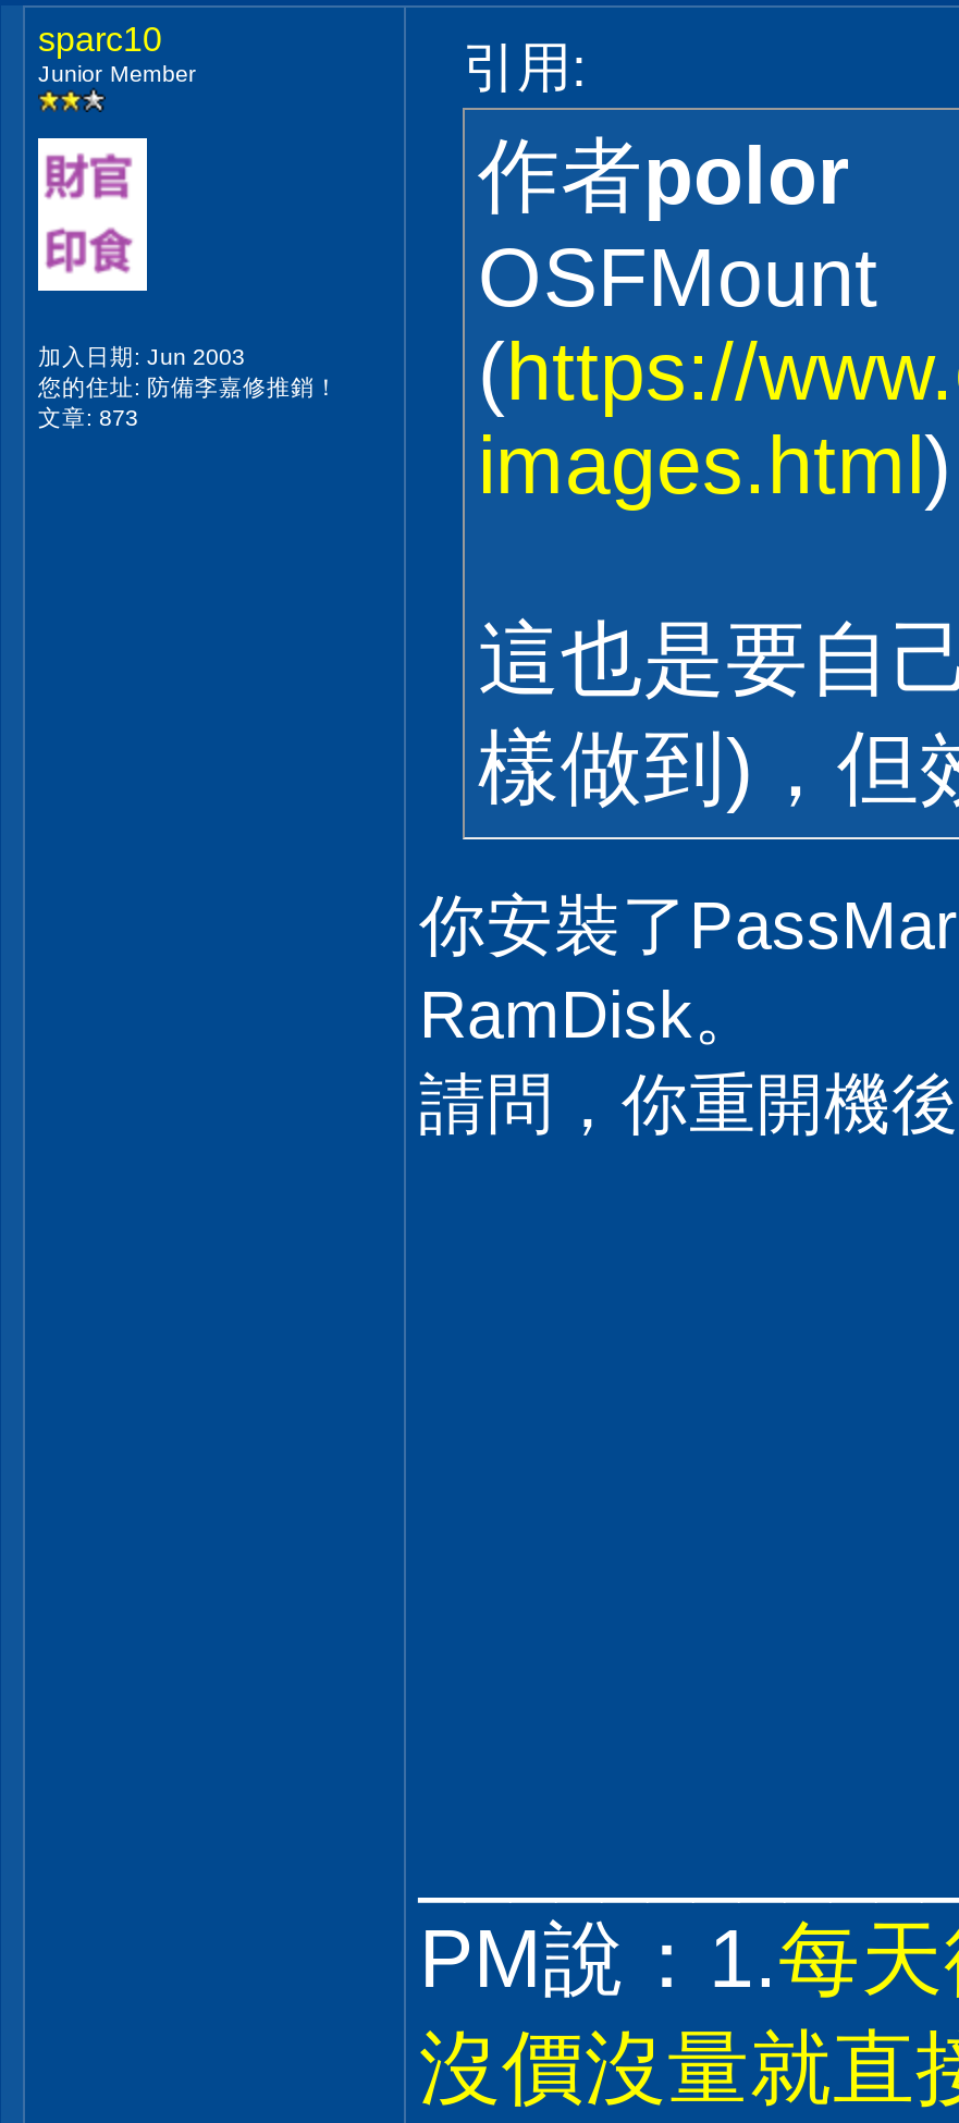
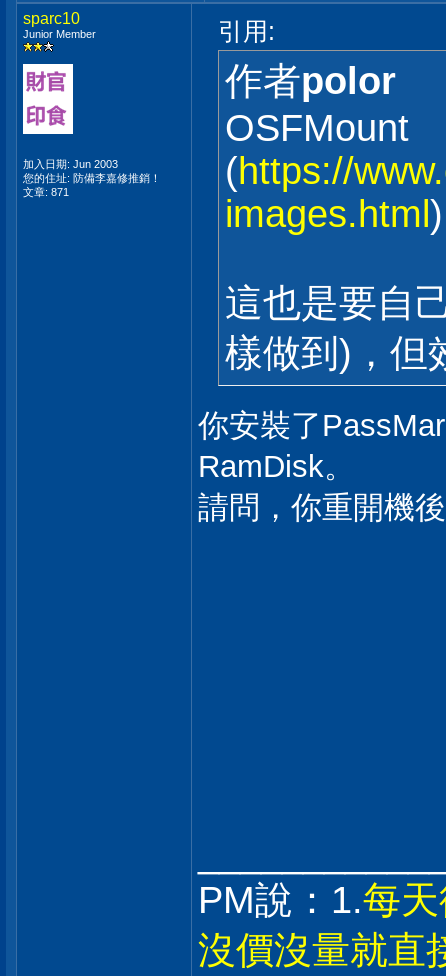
- 文章: 873
+ 文章: 871
